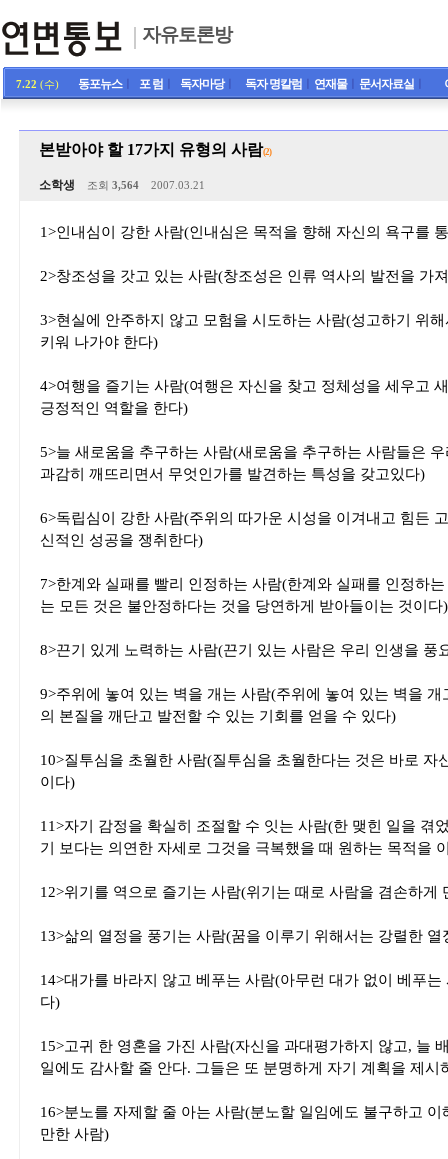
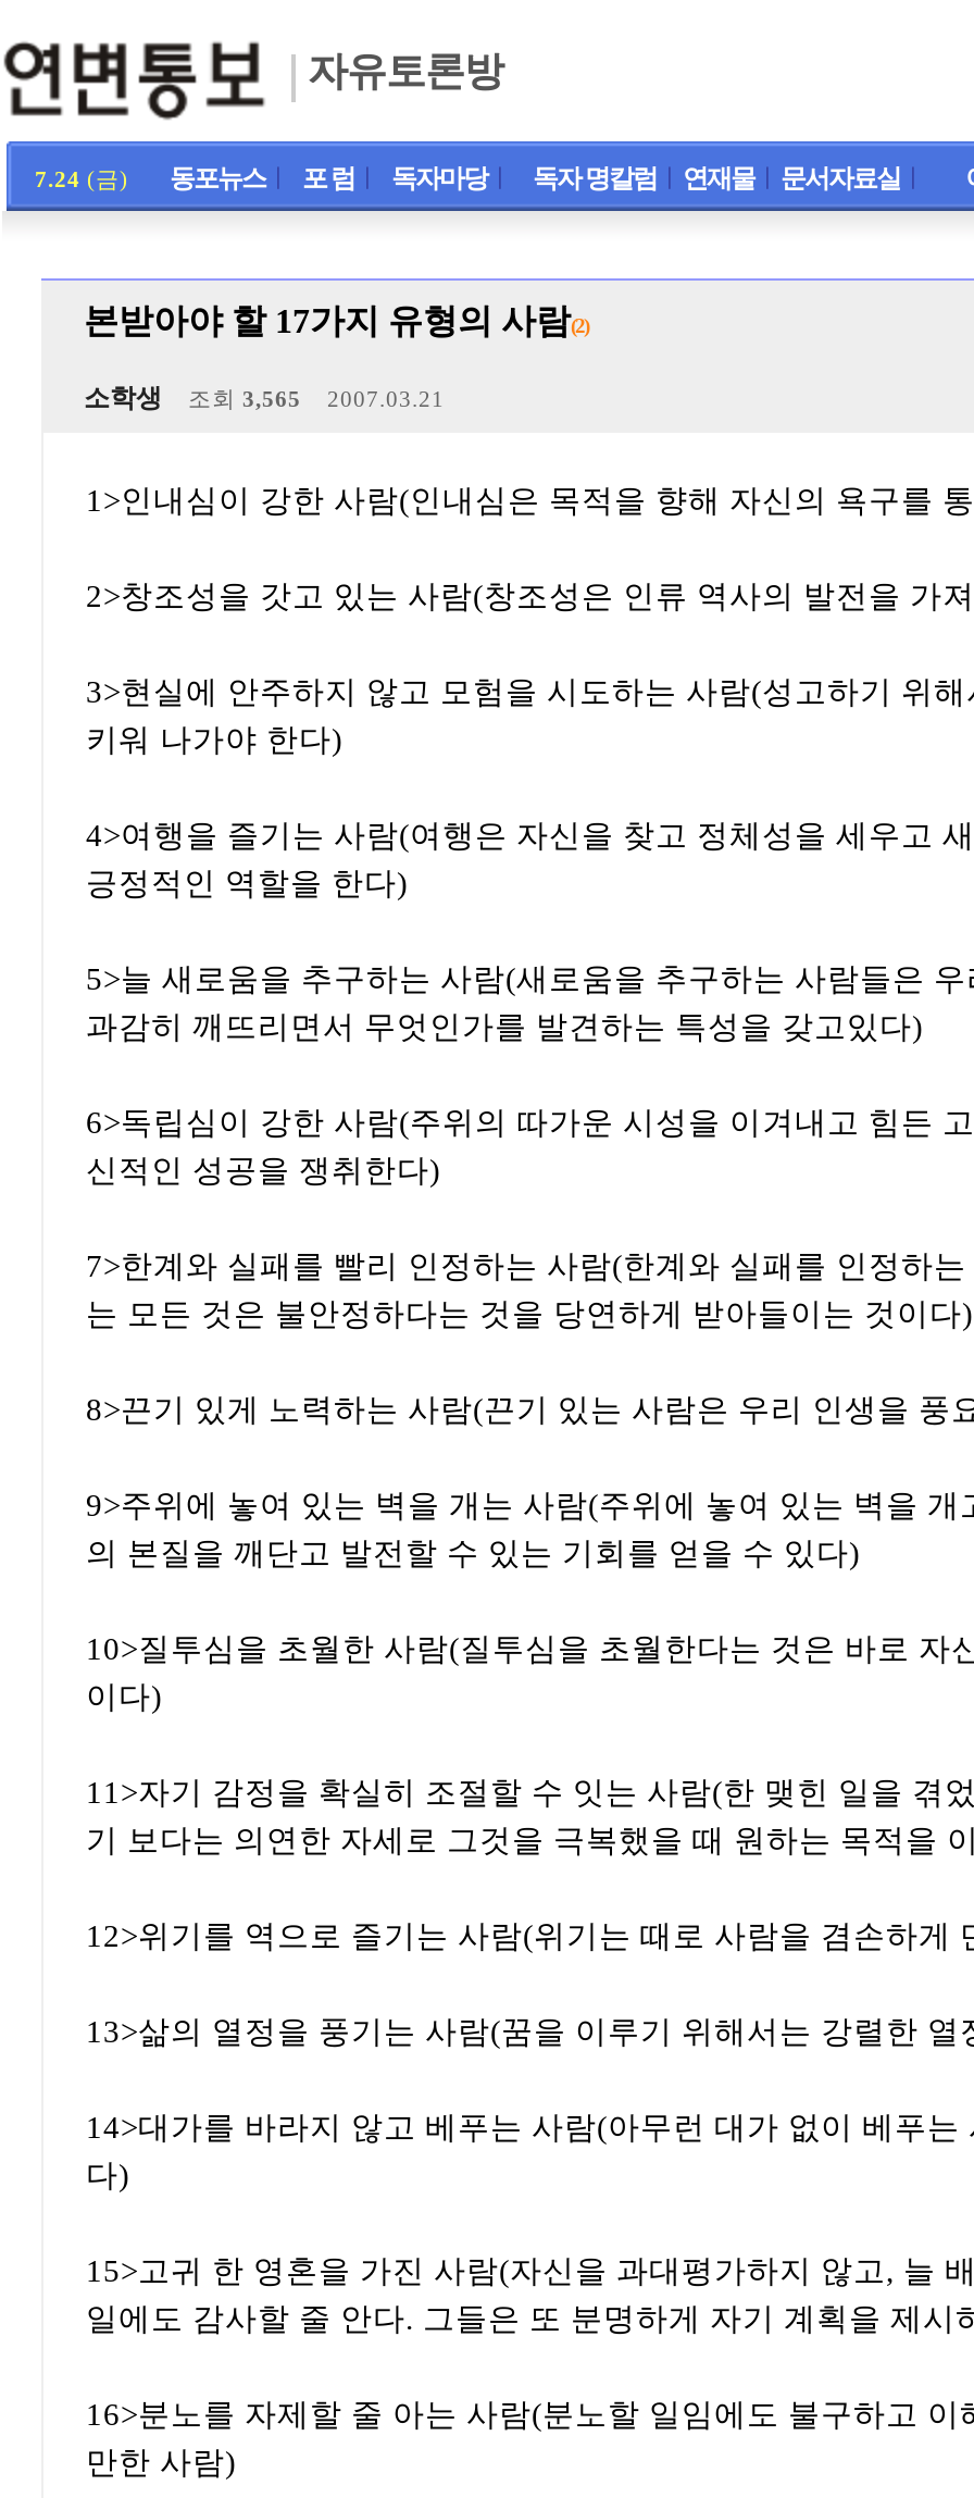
- 7.22 (수)
+ 7.24 (금)

- 소학생 조회 3,564 2007.03.21
+ 소학생 조회 3,565 2007.03.21
